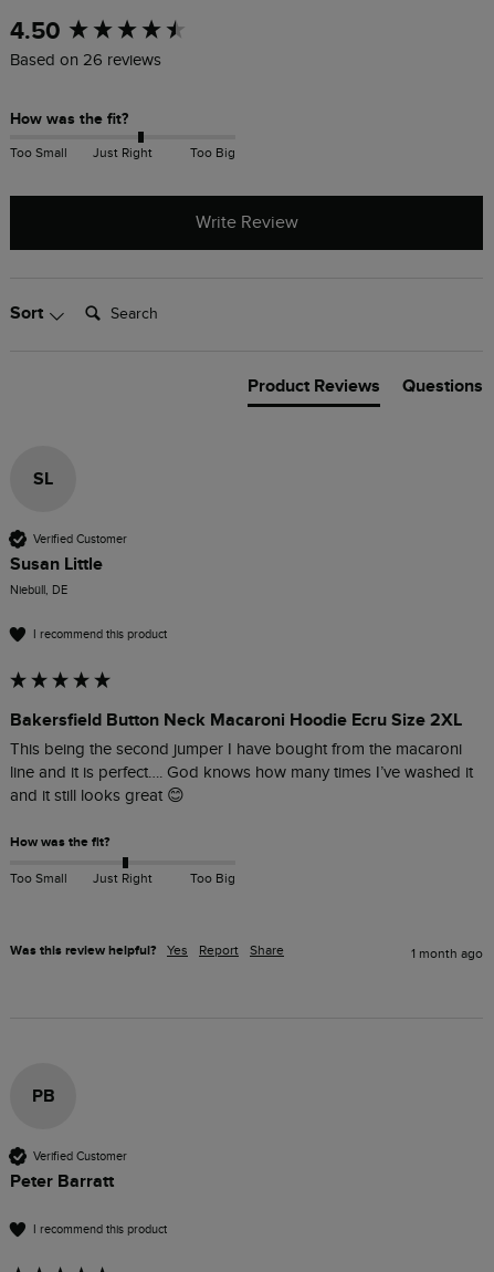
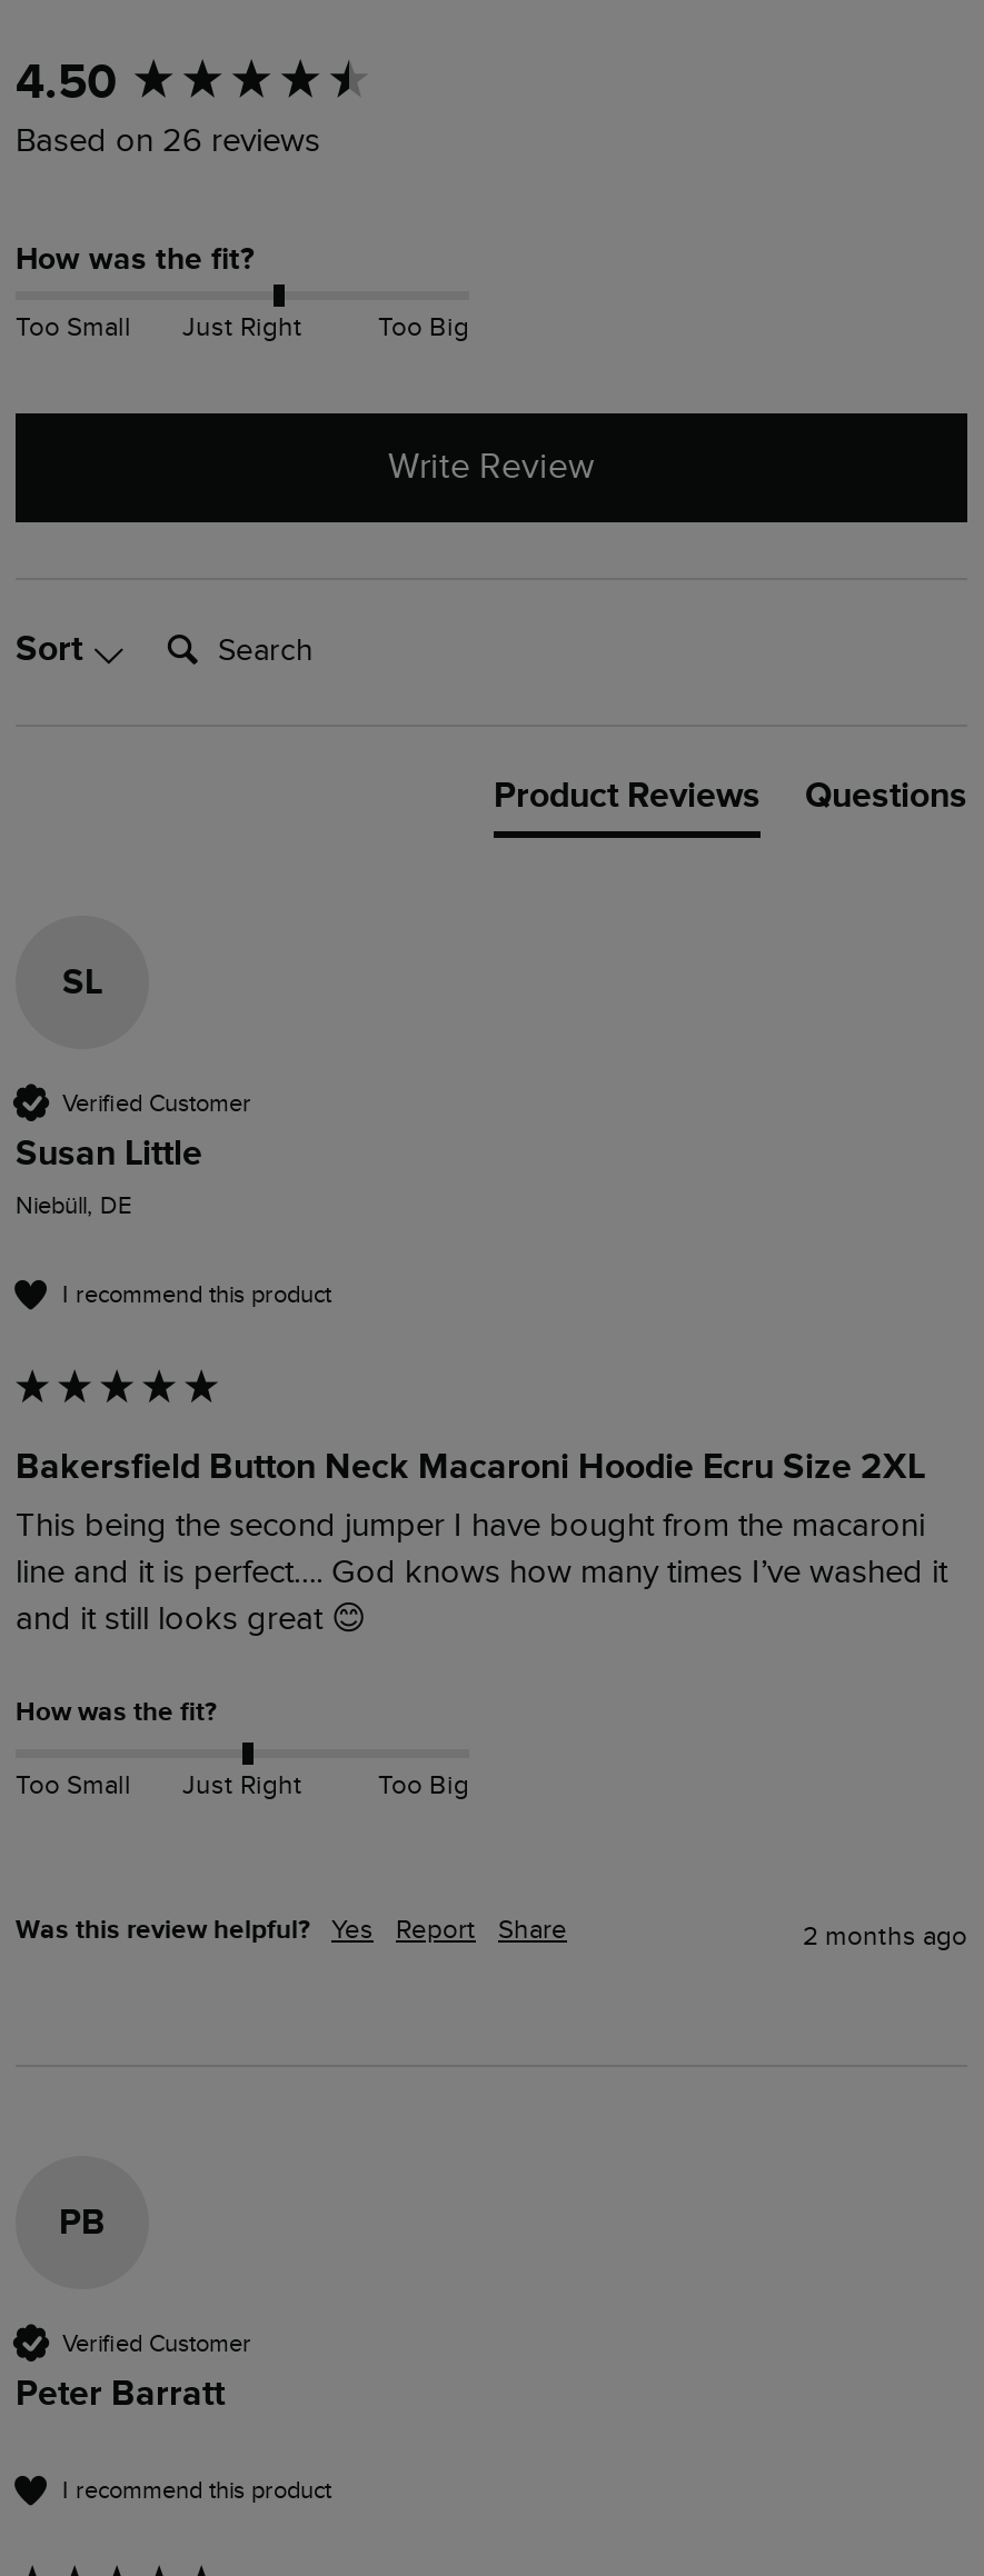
- 1 month ago
+ 2 months ago
